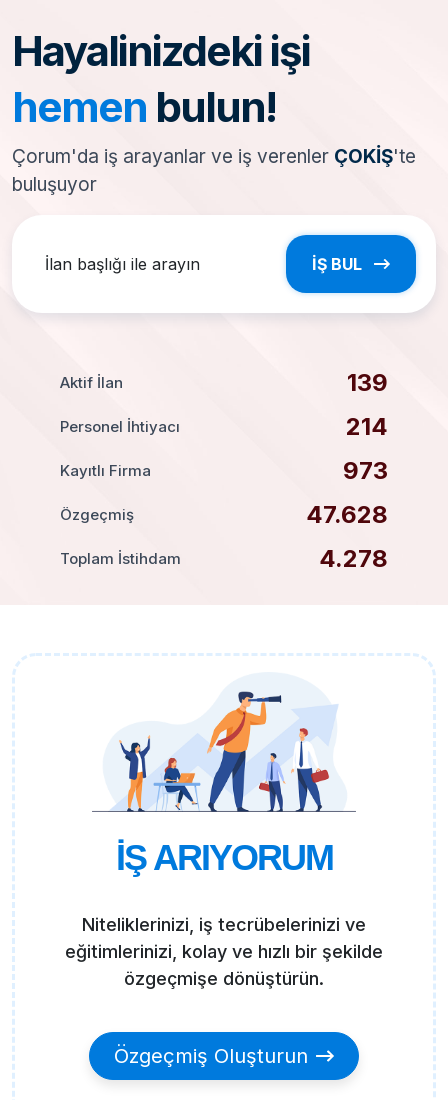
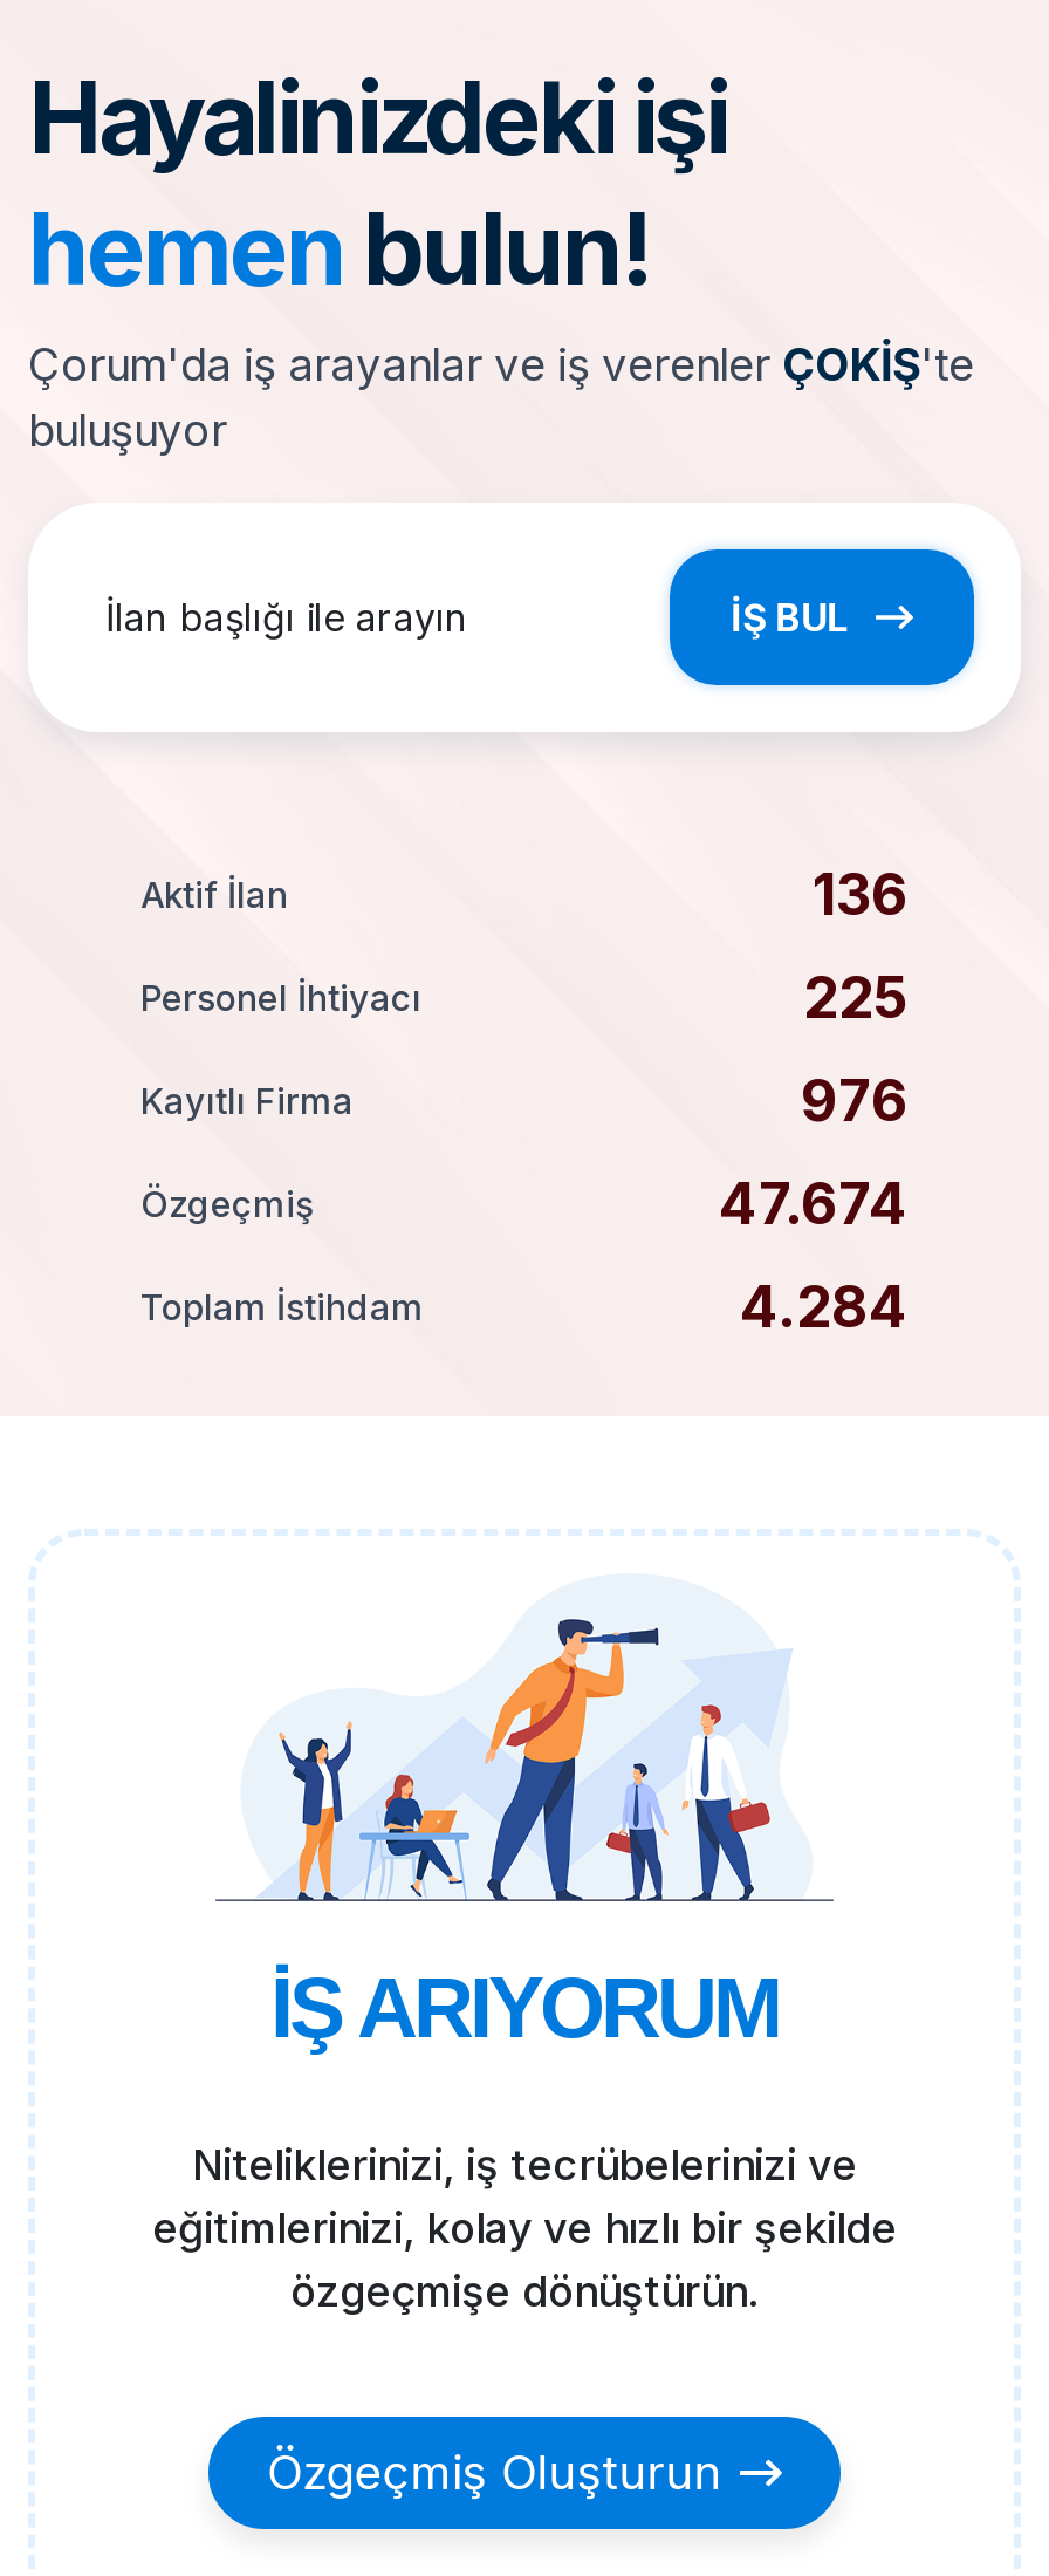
- 139
+ 136

- 214
+ 225

- 973
+ 976

- 47.628
+ 47.674

- 4.278
+ 4.284
